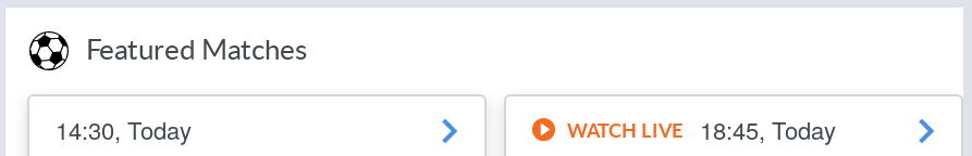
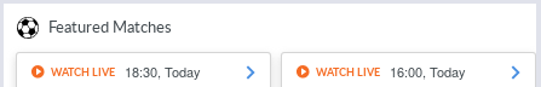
- 14:30, Today
+ WATCH LIVE
+ 18:30, Today

- WATCH LIVE 18:45, Today
+ WATCH LIVE 16:00, Today
